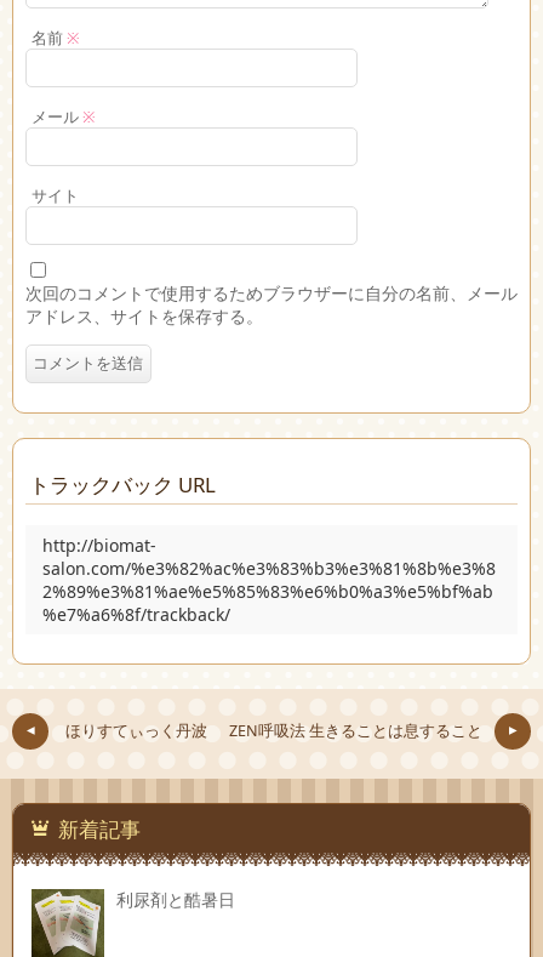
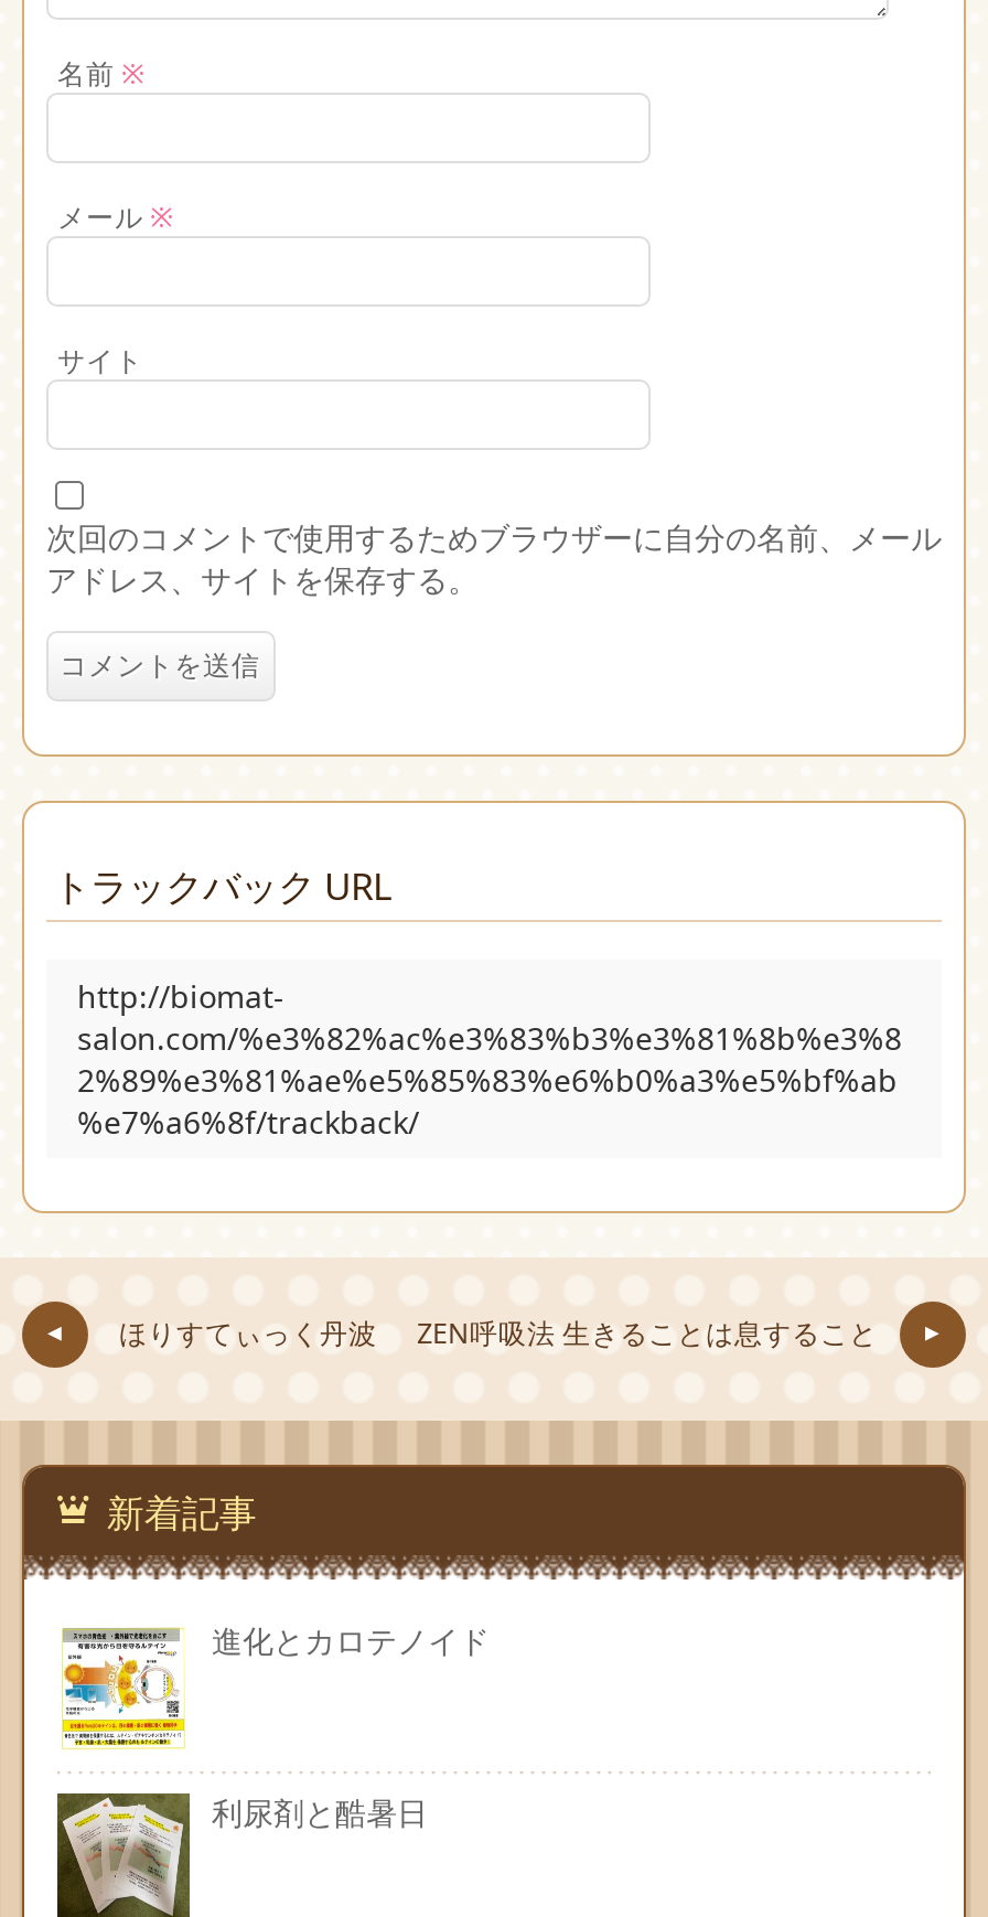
+ [image]
+ 進化とカロテノイド
